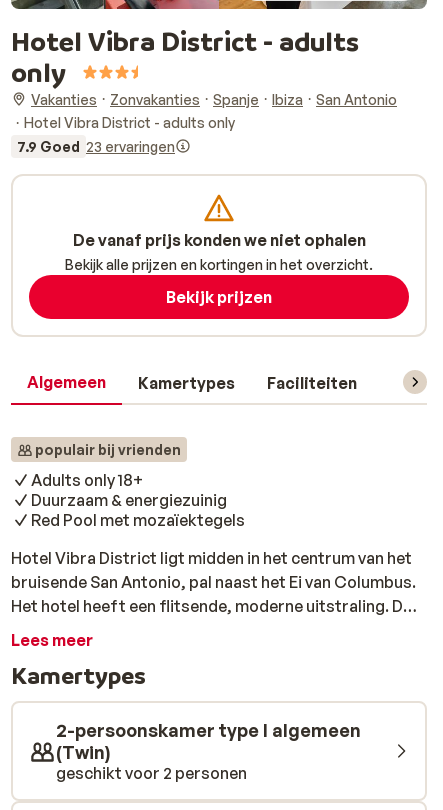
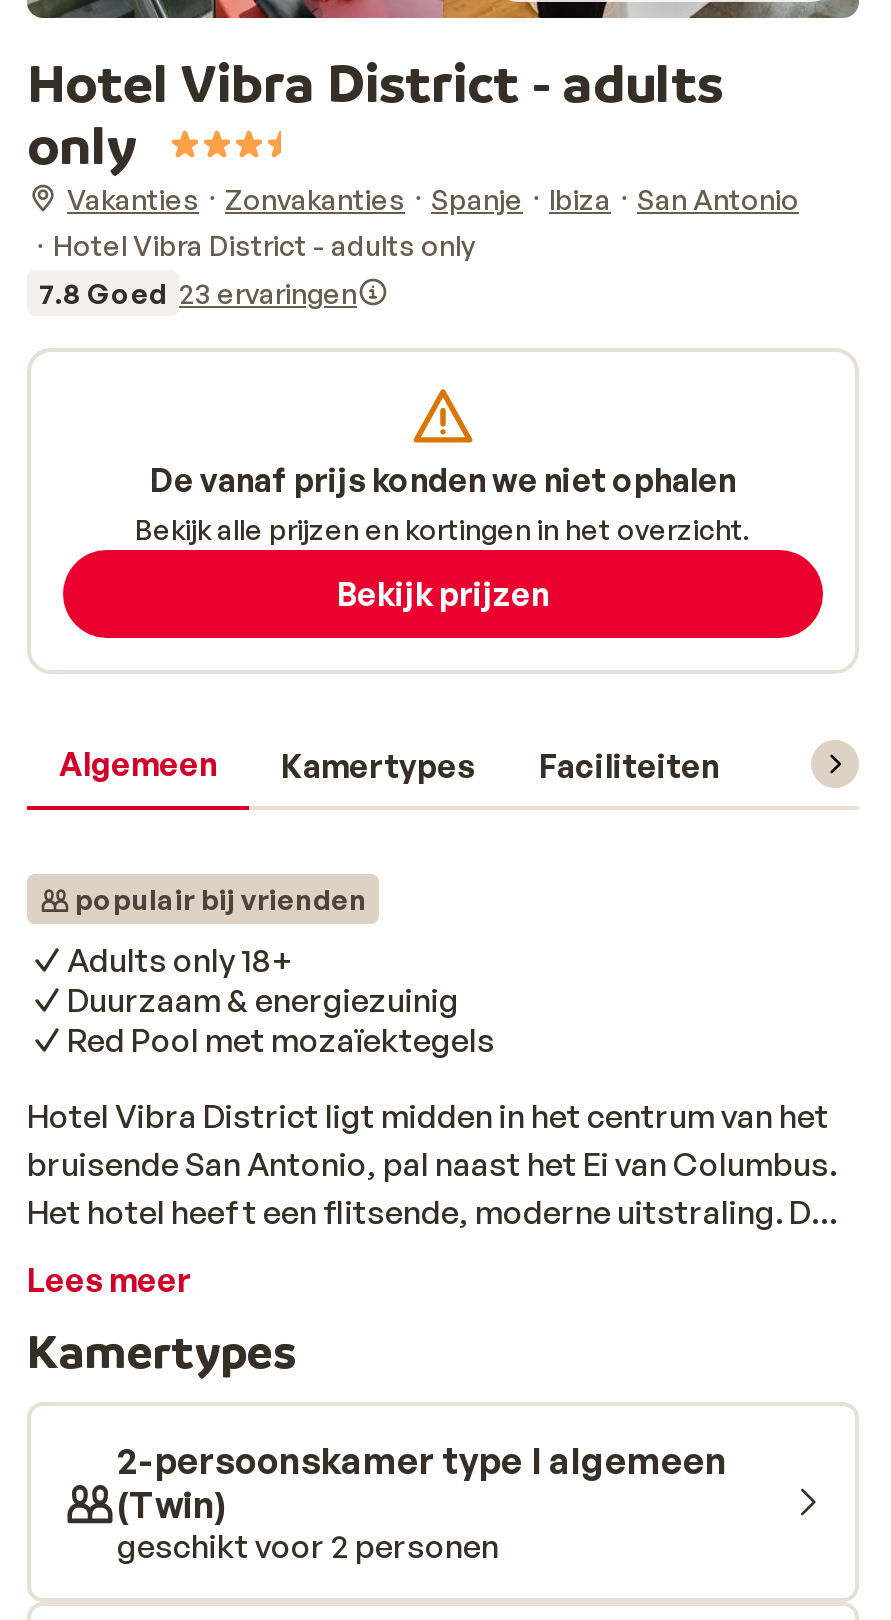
- 7.9 Goed 23 ervaringen
+ 7.8 Goed 23 ervaringen
